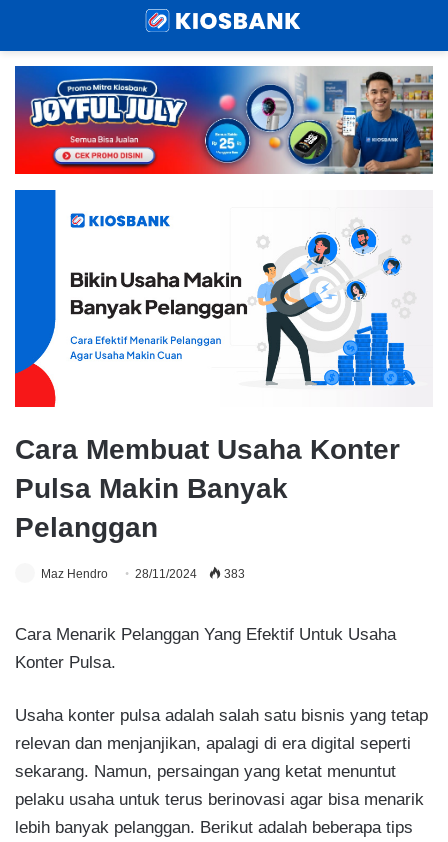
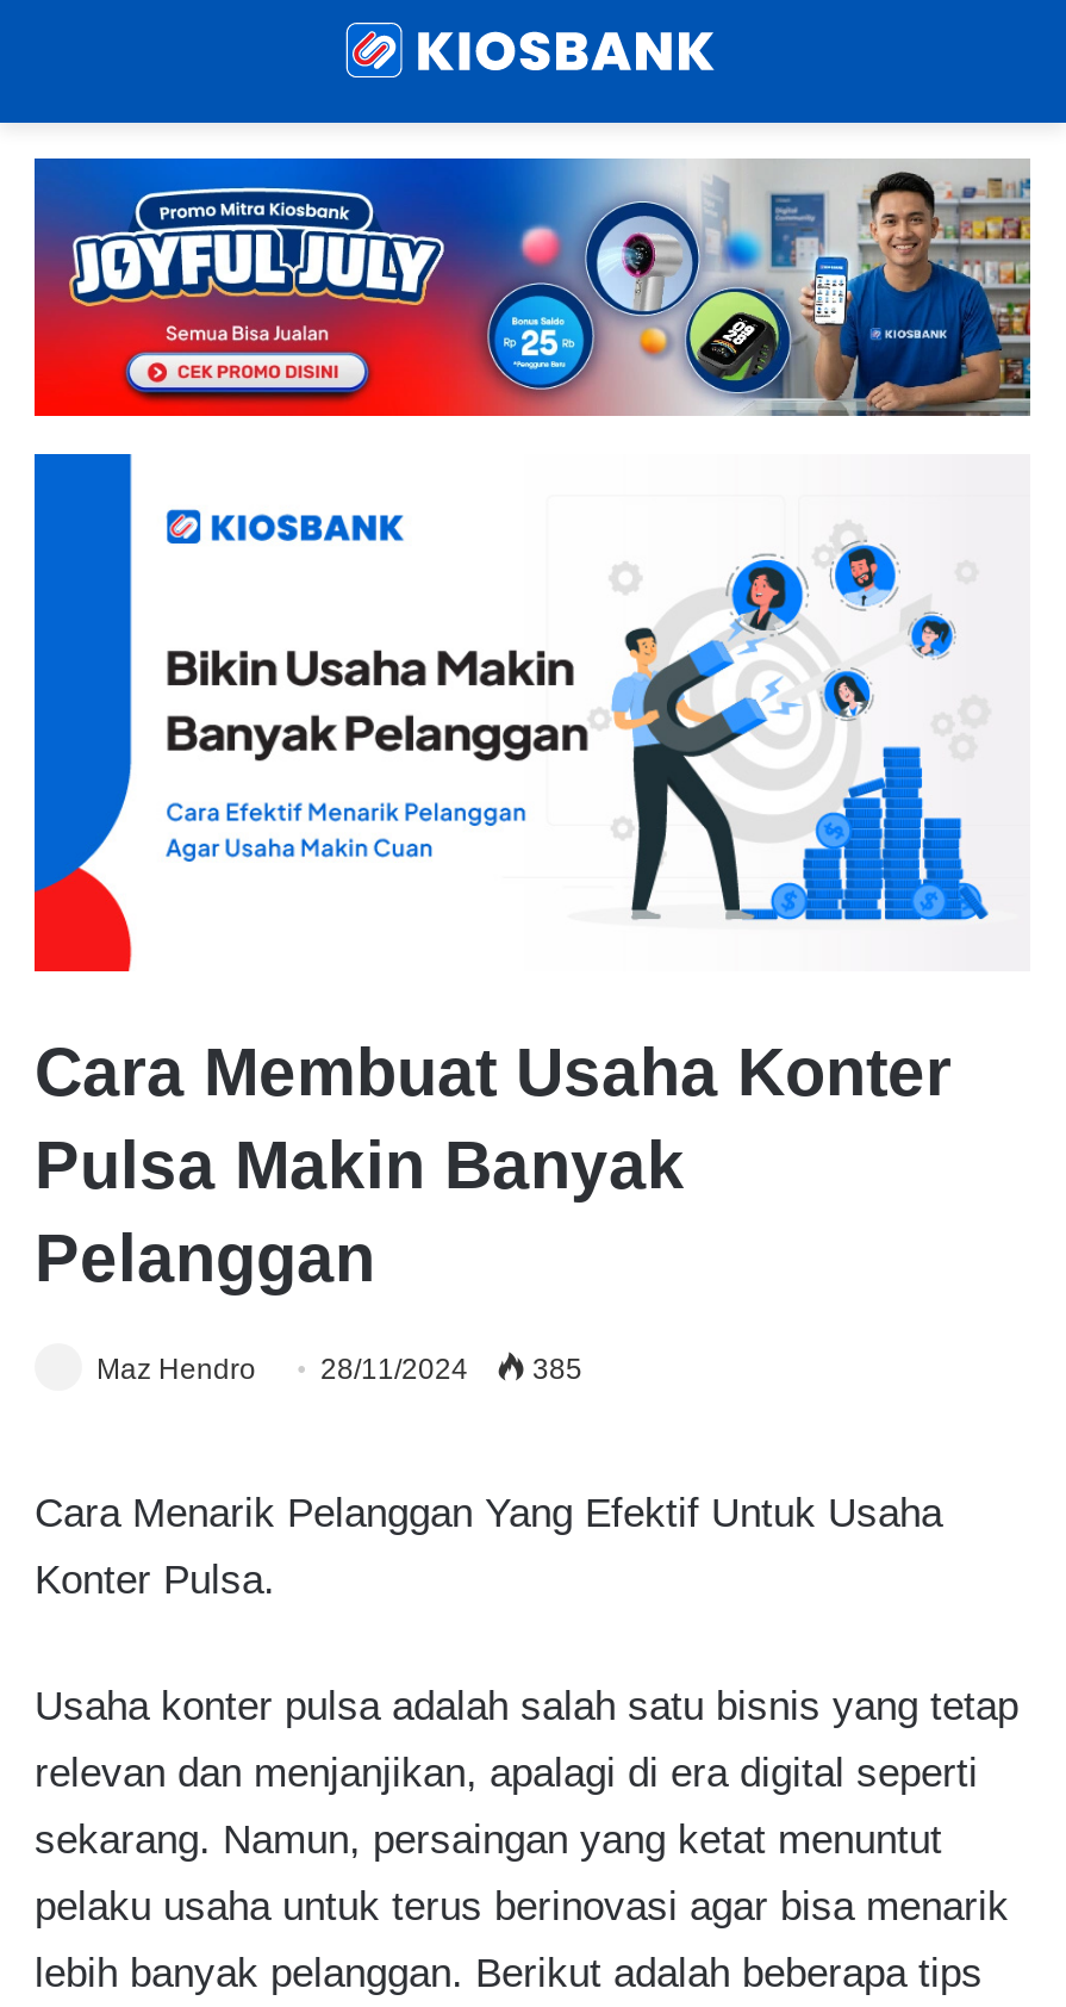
- Maz Hendro 28/11/2024 383
+ Maz Hendro 28/11/2024 385
